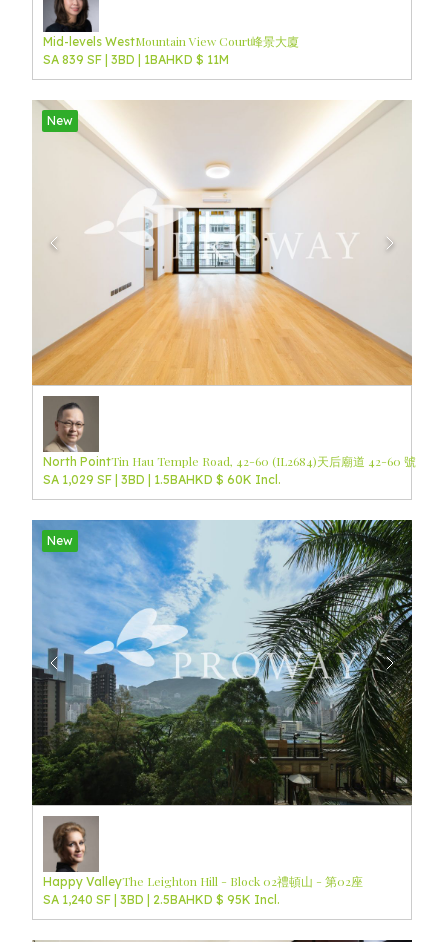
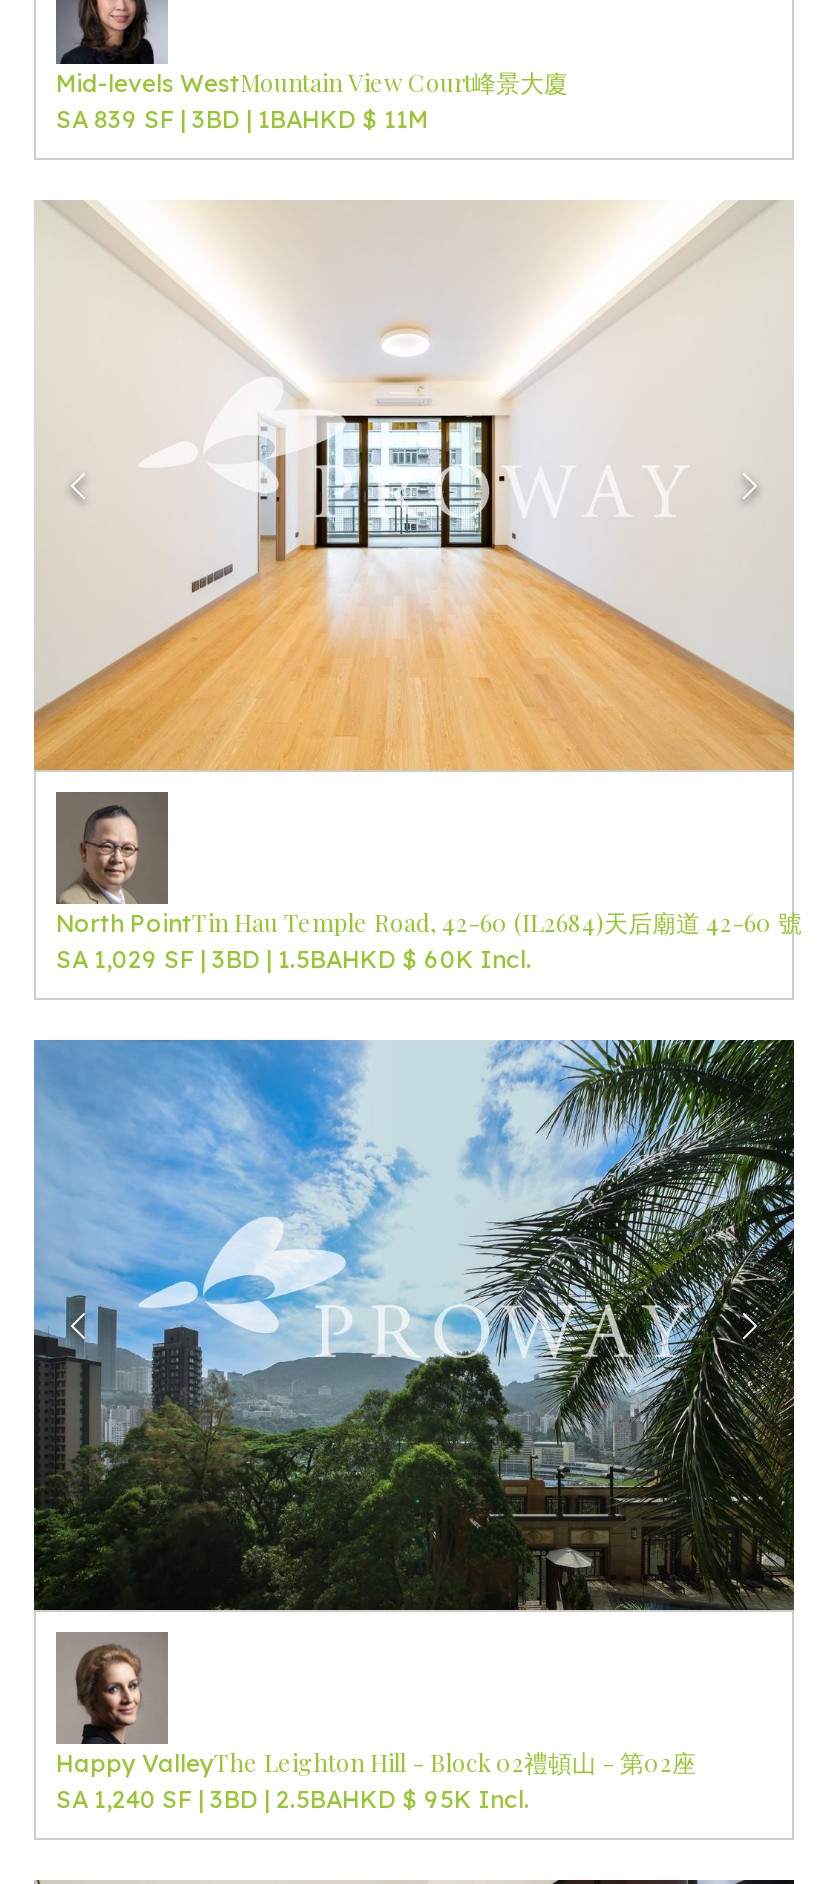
- New

- New
